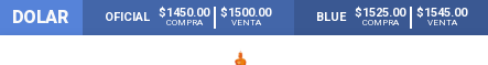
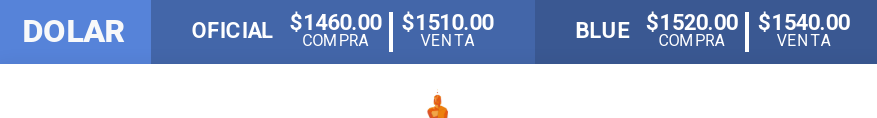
- $1450.00
+ $1460.00

- $1500.00
+ $1510.00

- $1525.00
+ $1520.00

- $1545.00
+ $1540.00
